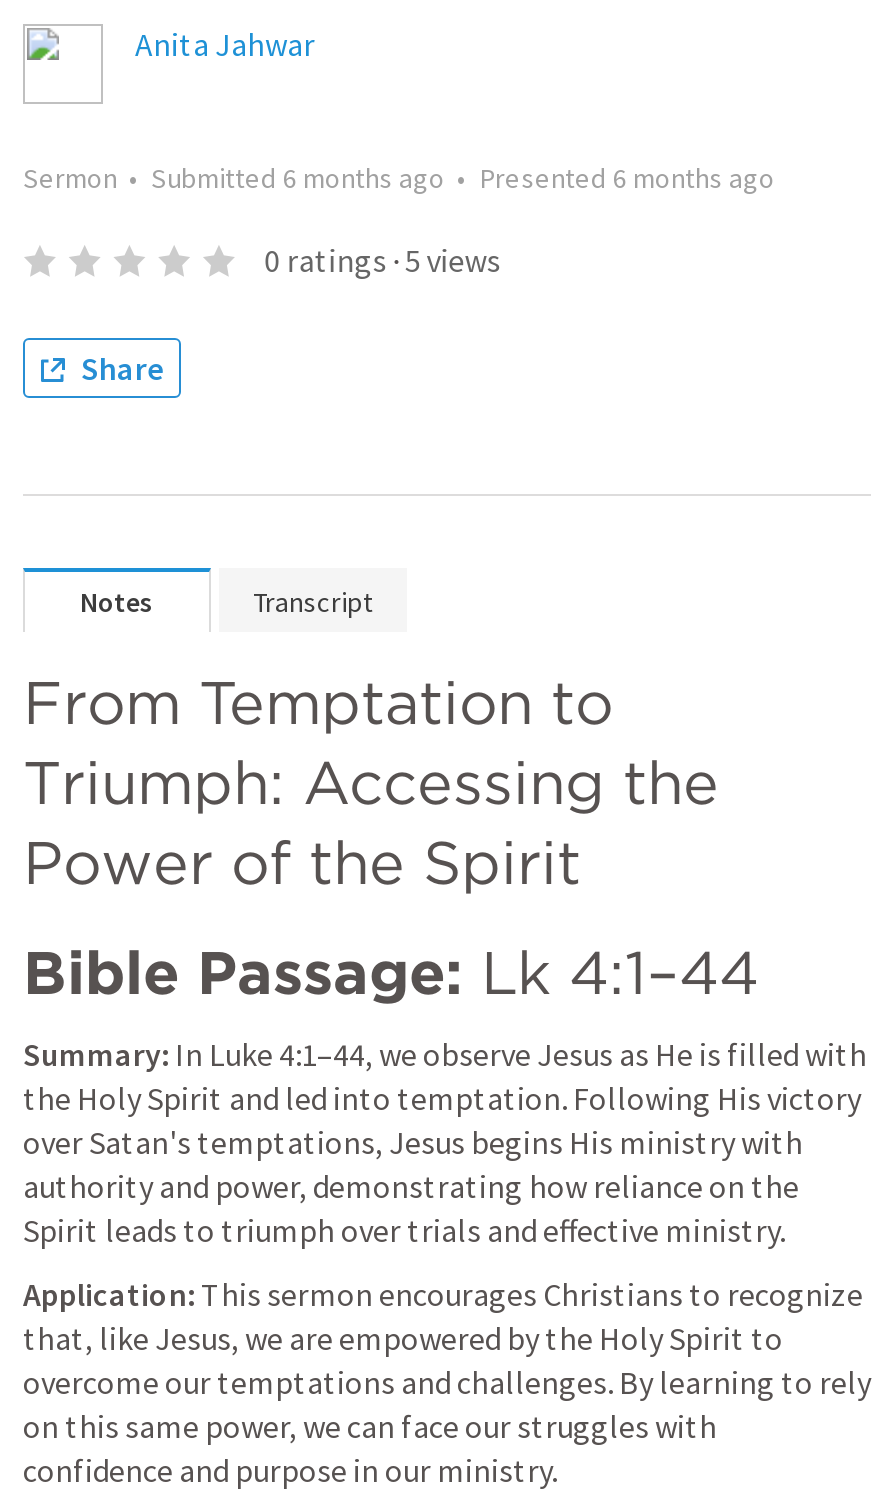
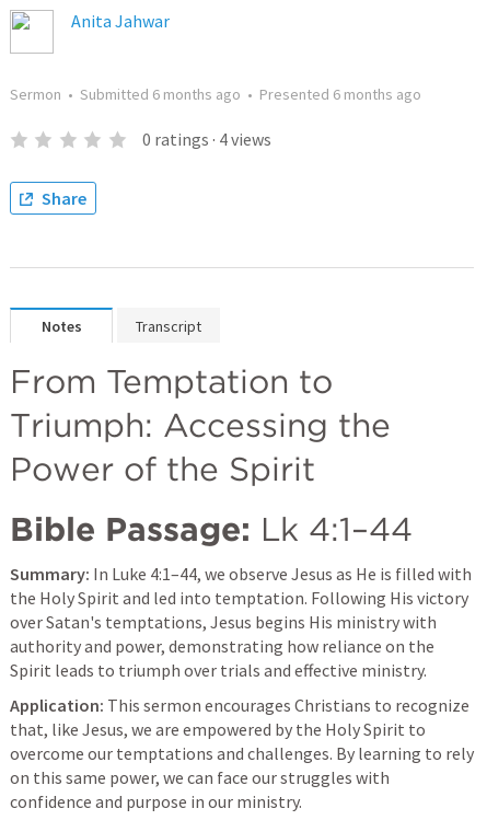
- 0 ratings · 5 views
+ 0 ratings · 4 views
